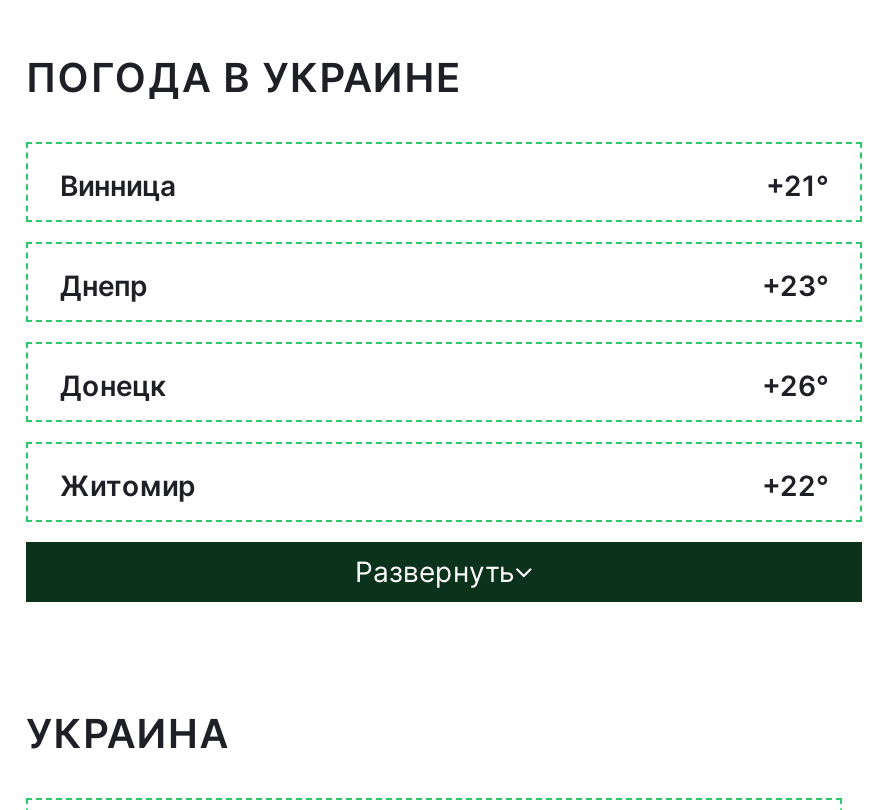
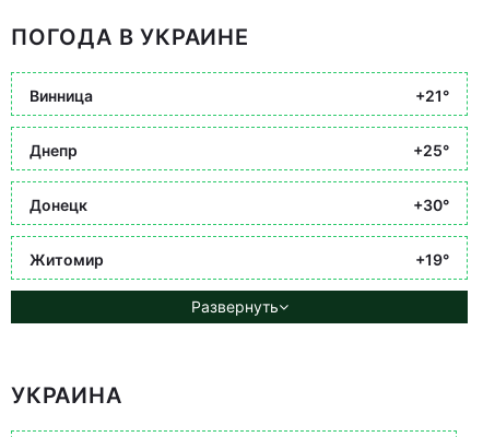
- +23°
+ +25°

- +26°
+ +30°

- +22°
+ +19°
